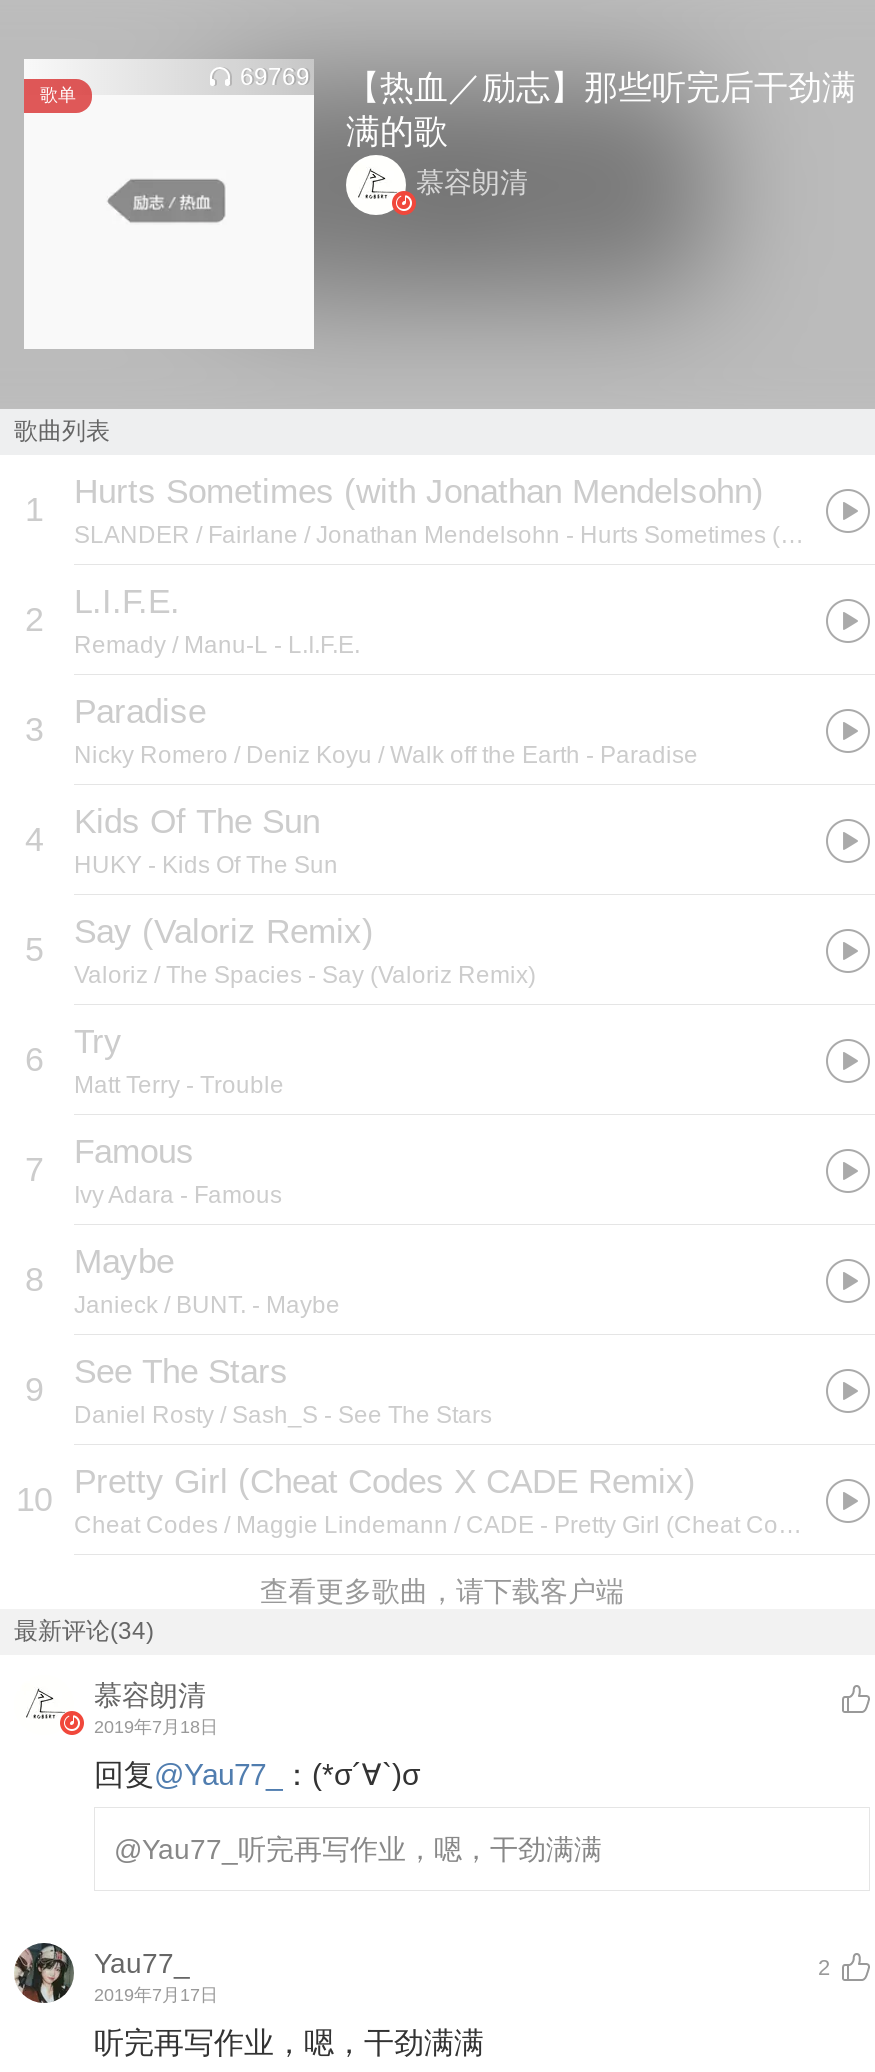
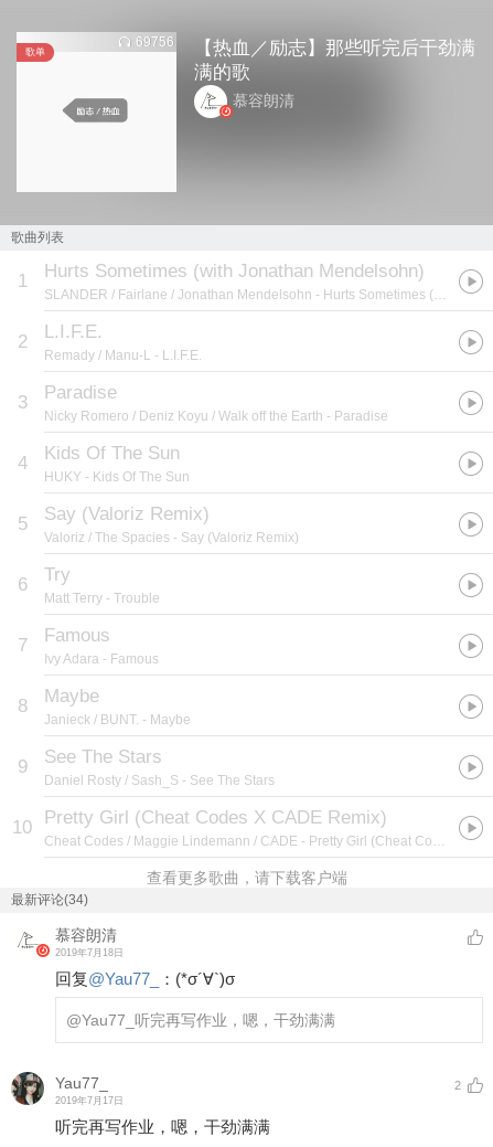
- 69769 【热血／励志】那些听完后干劲满
+ 69756 【热血／励志】那些听完后干劲满
